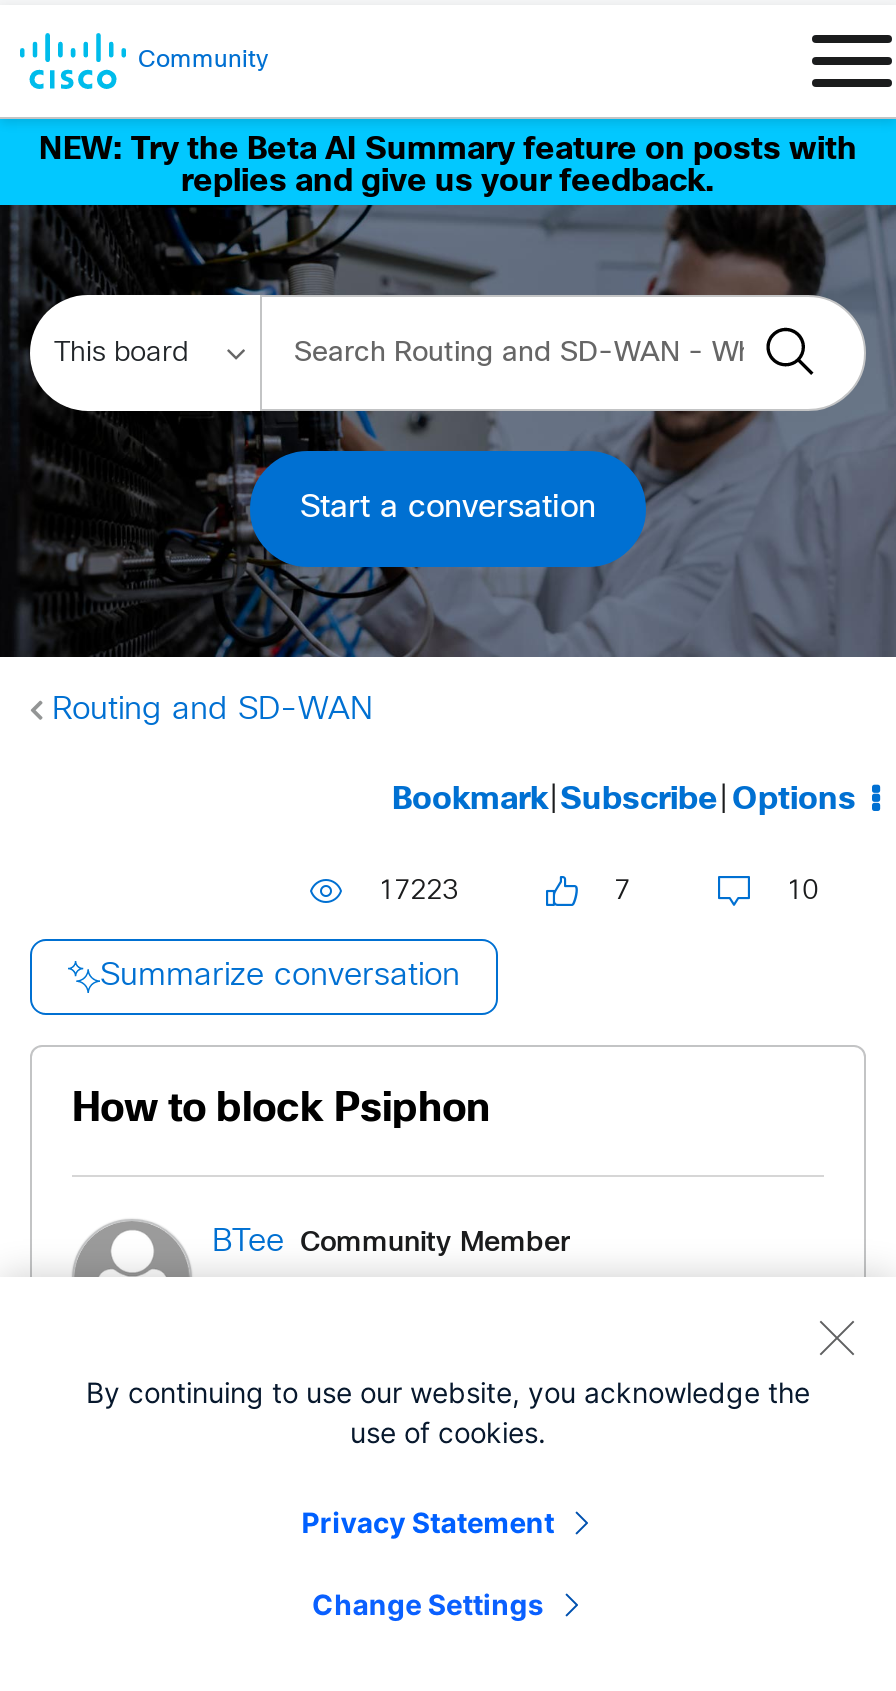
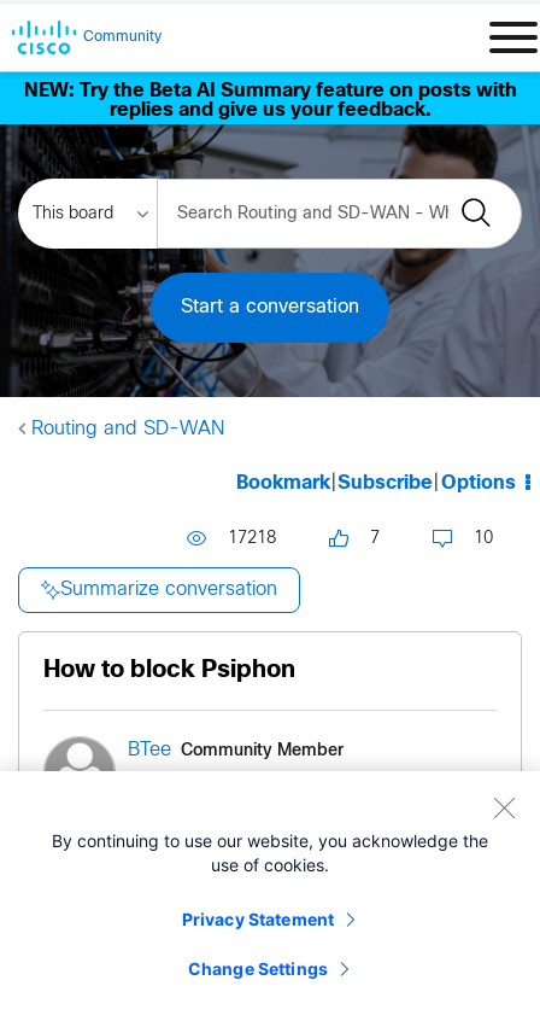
- 17223
+ 17218
